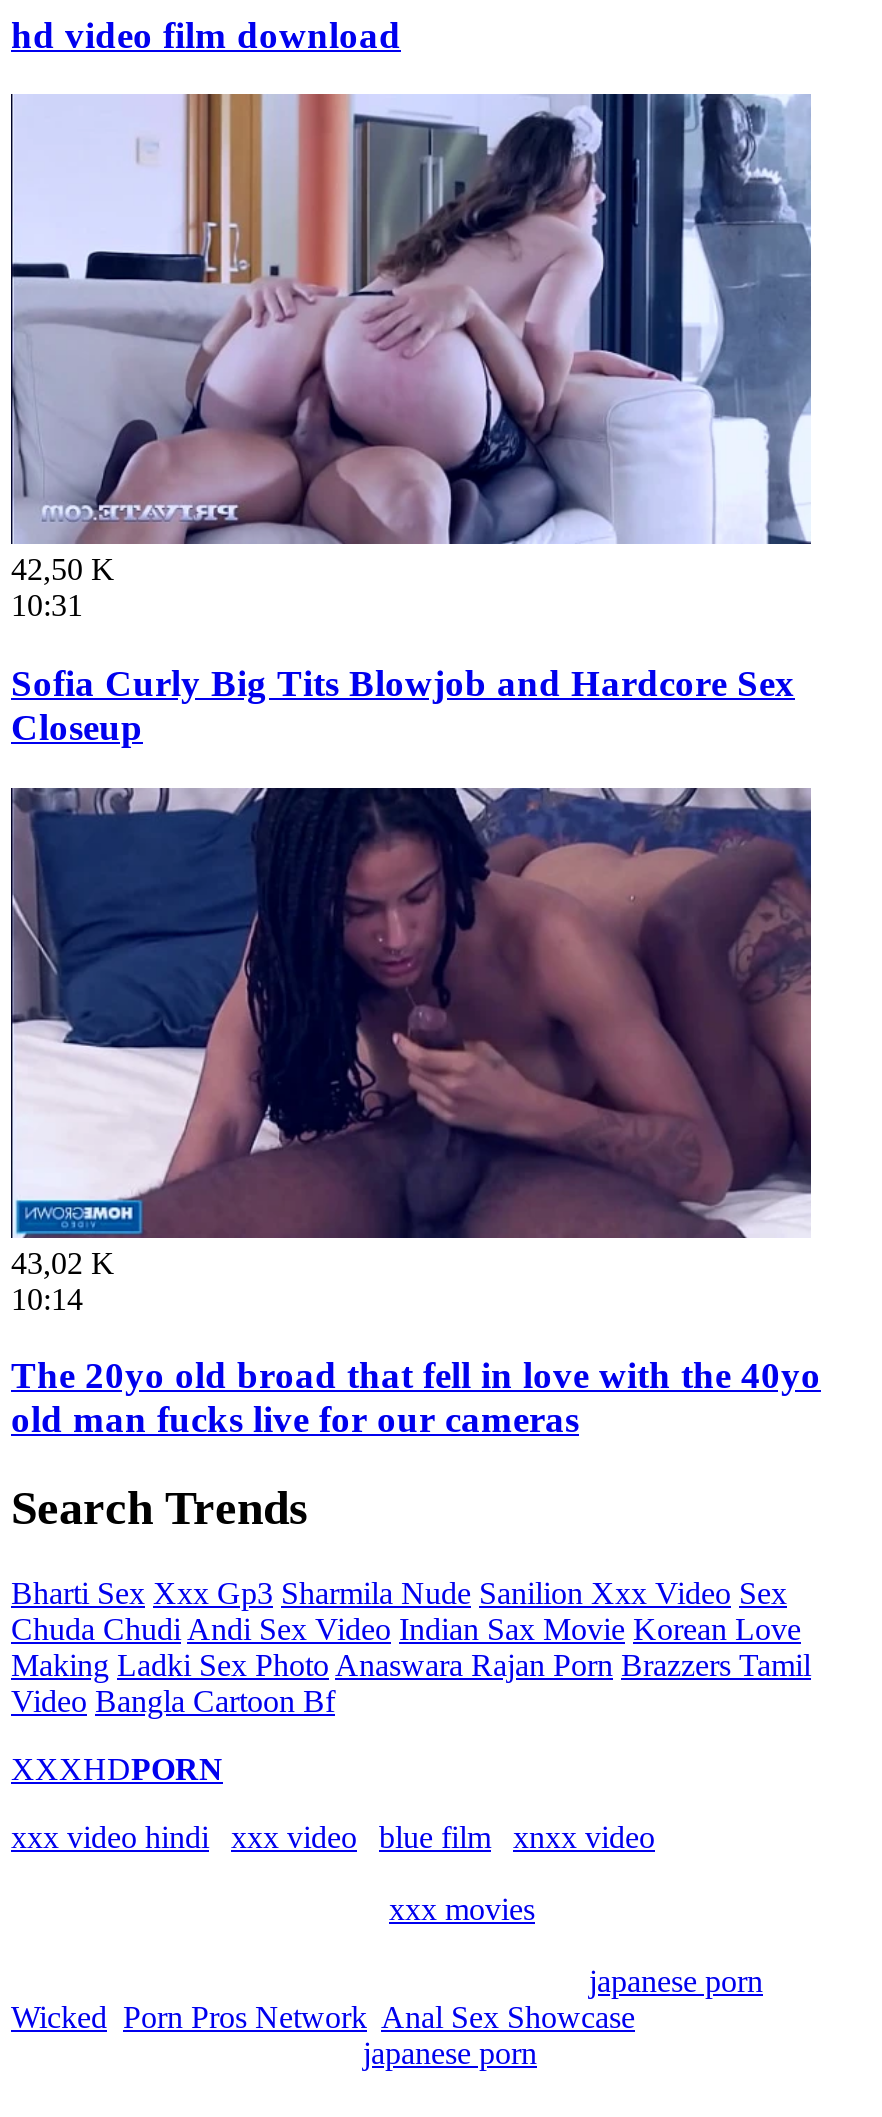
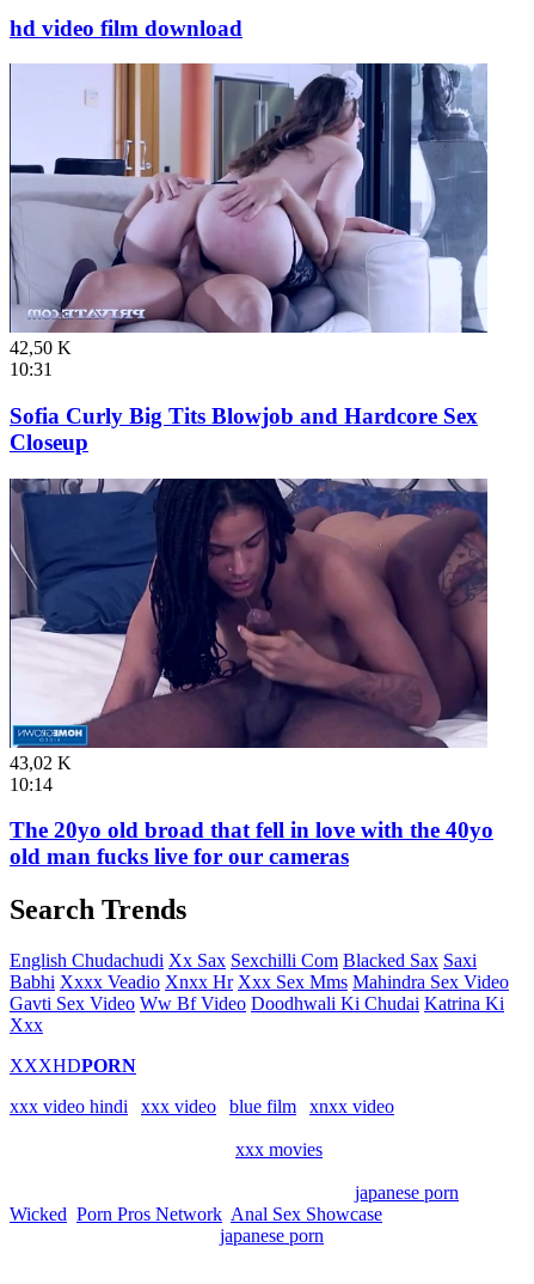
- Bharti Sex Xxx Gp3 Sharmila Nude Sanilion Xxx Video Sex
- Chuda Chudi Andi Sex Video Indian Sax Movie Korean Love
- Making Ladki Sex Photo Anaswara Rajan Porn Brazzers Tamil
- Video Bangla Cartoon Bf
+ English Chudachudi Xx Sax Sexchilli Com Blacked Sax Saxi
+ Babhi Xxxx Veadio Xnxx Hr Xxx Sex Mms Mahindra Sex Video
+ Gavti Sex Video Ww Bf Video Doodhwali Ki Chudai Katrina Ki
+ Xxx
